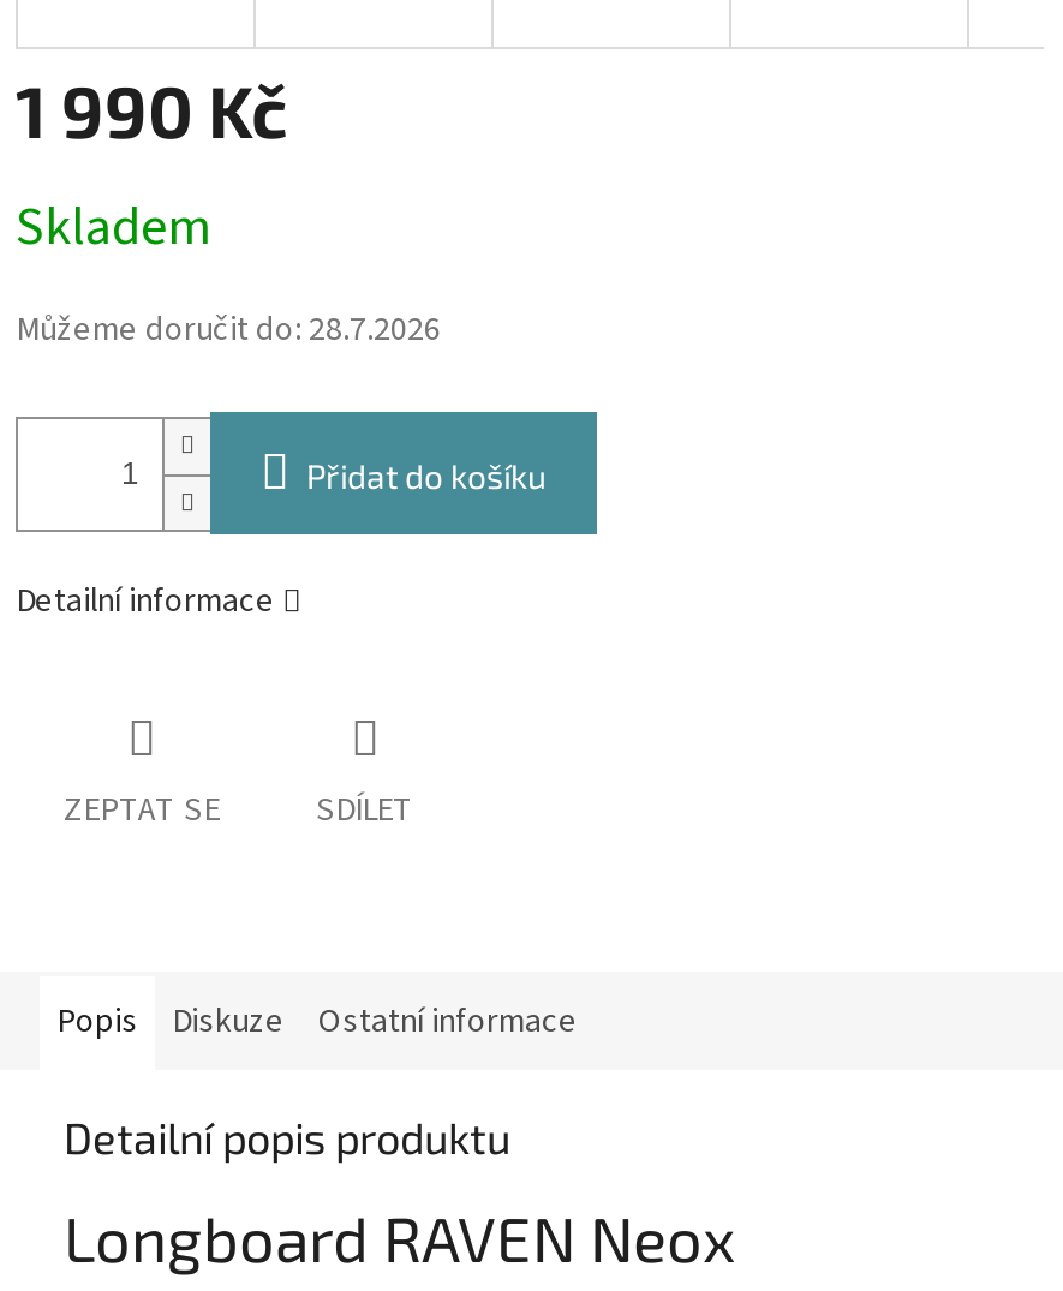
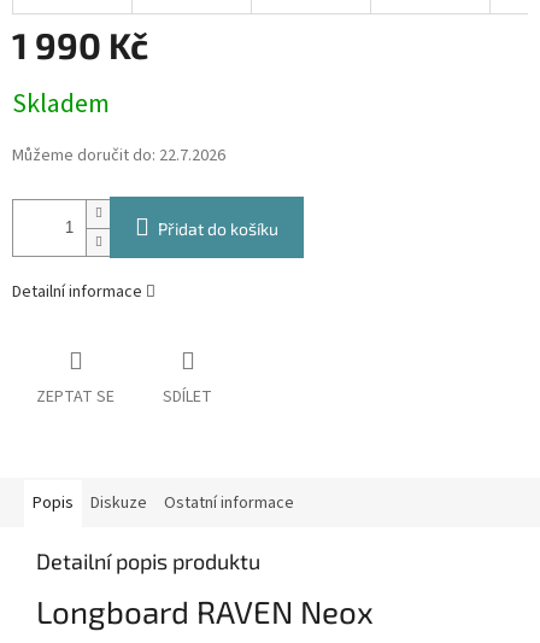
- Můžeme doručit do: 28.7.2026
+ Můžeme doručit do: 22.7.2026
